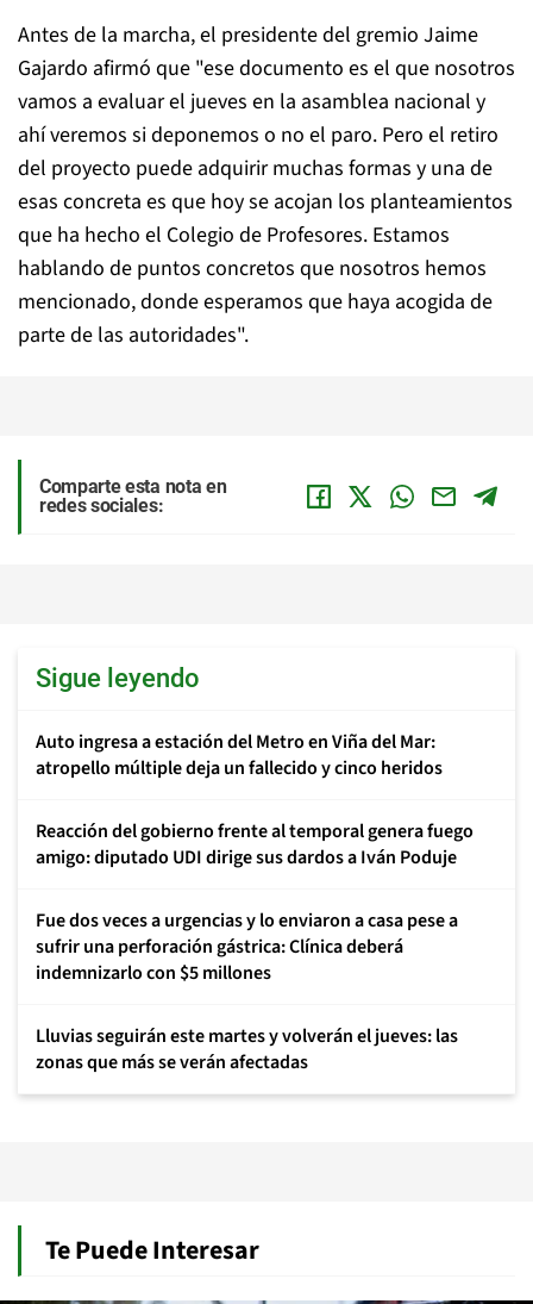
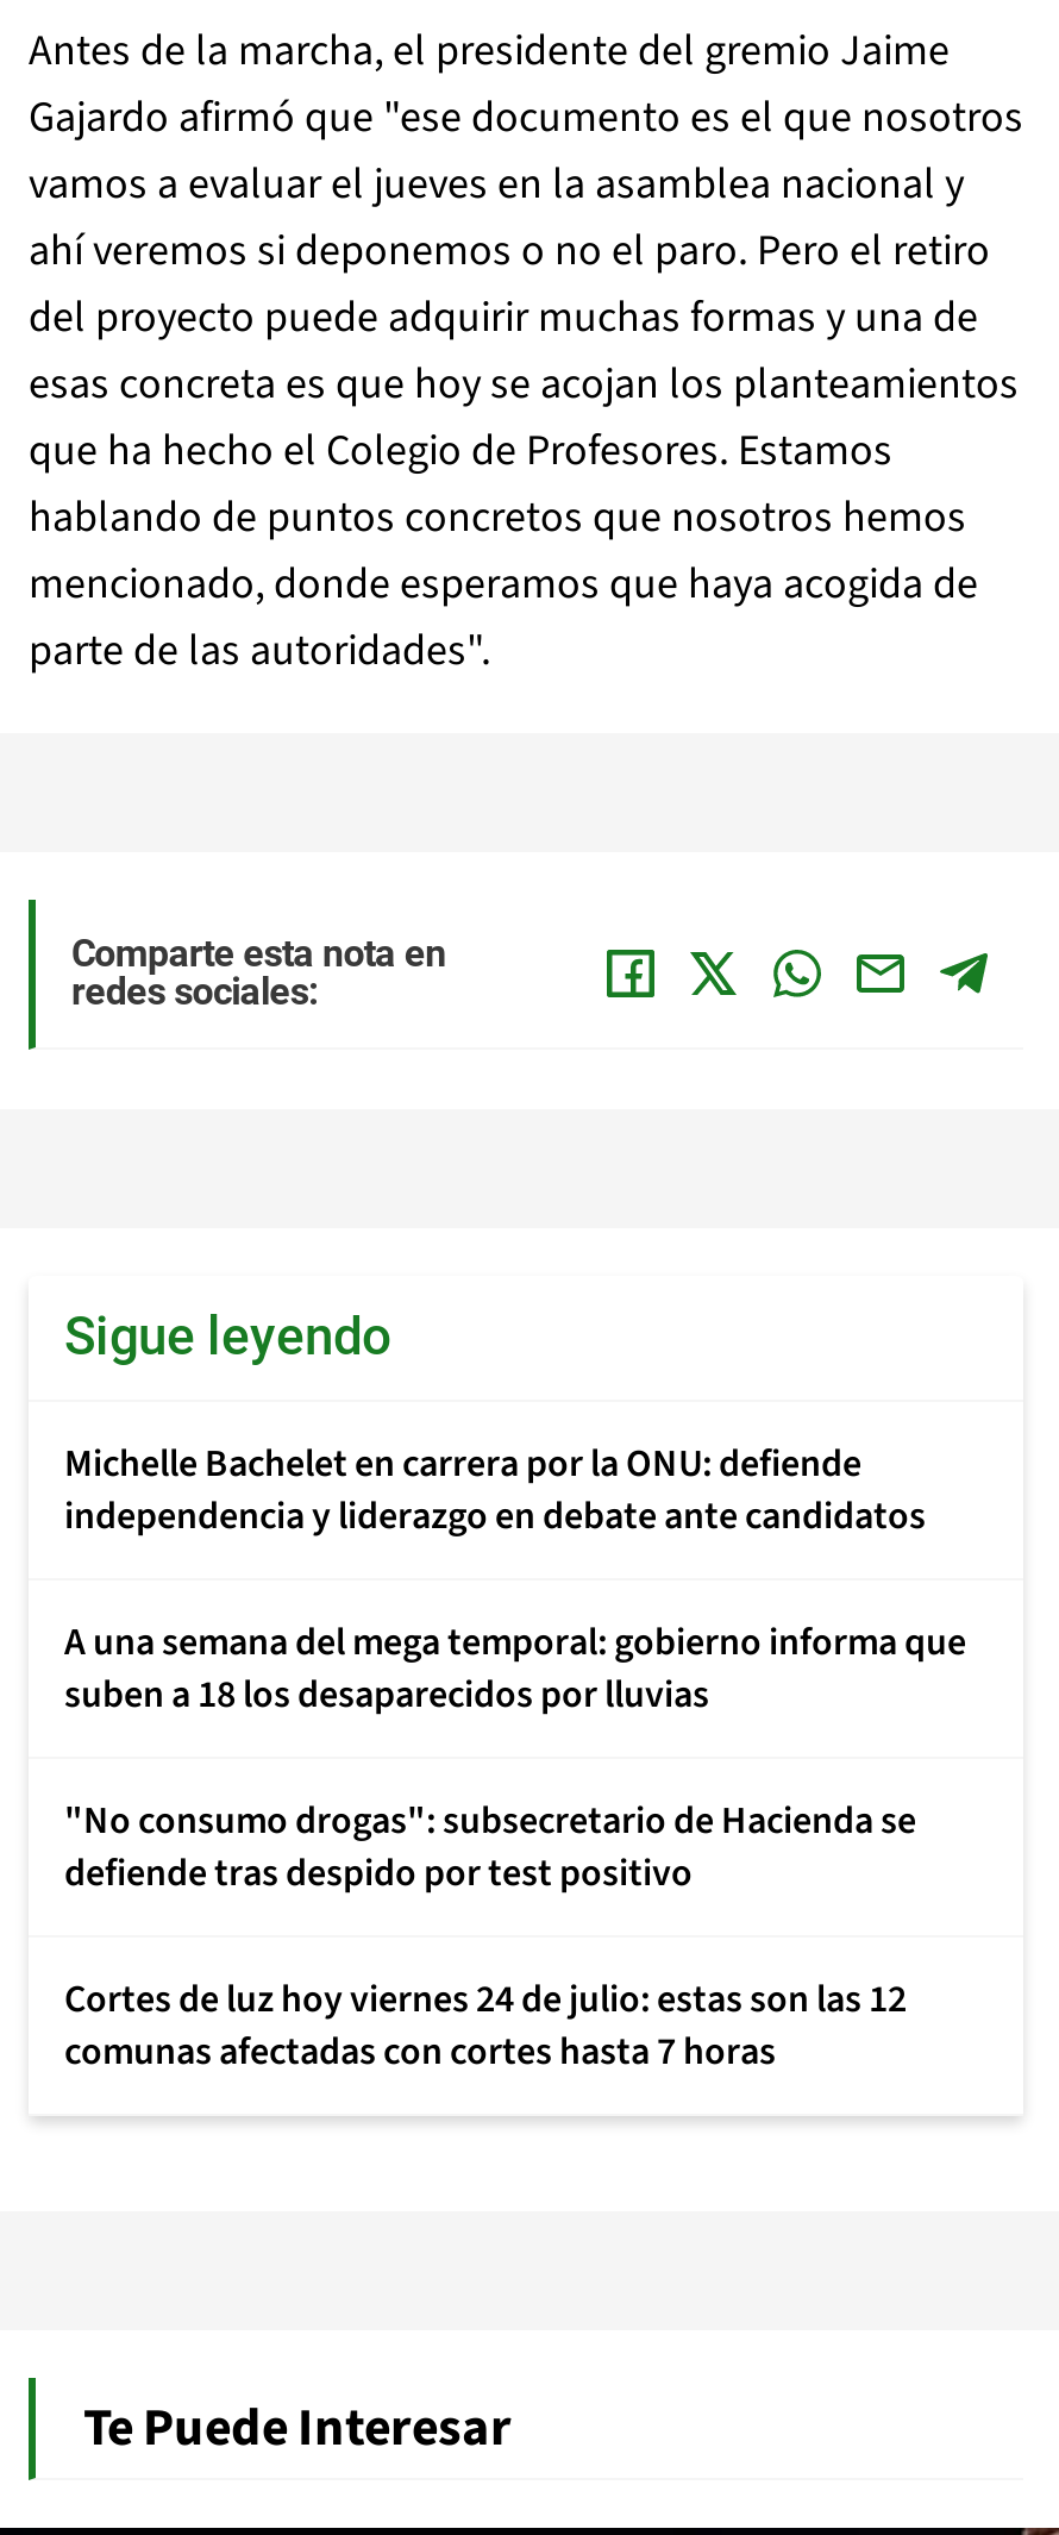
- Auto ingresa a estación del Metro en Viña del Mar:
- atropello múltiple deja un fallecido y cinco heridos
+ Michelle Bachelet en carrera por la ONU: defiende
+ independencia y liderazgo en debate ante candidatos

- Reacción del gobierno frente al temporal genera fuego
- amigo: diputado UDI dirige sus dardos a Iván Poduje
+ A una semana del mega temporal: gobierno informa que
+ suben a 18 los desaparecidos por lluvias

- Fue dos veces a urgencias y lo enviaron a casa pese a
- sufrir una perforación gástrica: Clínica deberá
- indemnizarlo con $5 millones
+ "No consumo drogas": subsecretario de Hacienda se
+ defiende tras despido por test positivo

- Lluvias seguirán este martes y volverán el jueves: las
- zonas que más se verán afectadas
+ Cortes de luz hoy viernes 24 de julio: estas son las 12
+ comunas afectadas con cortes hasta 7 horas
